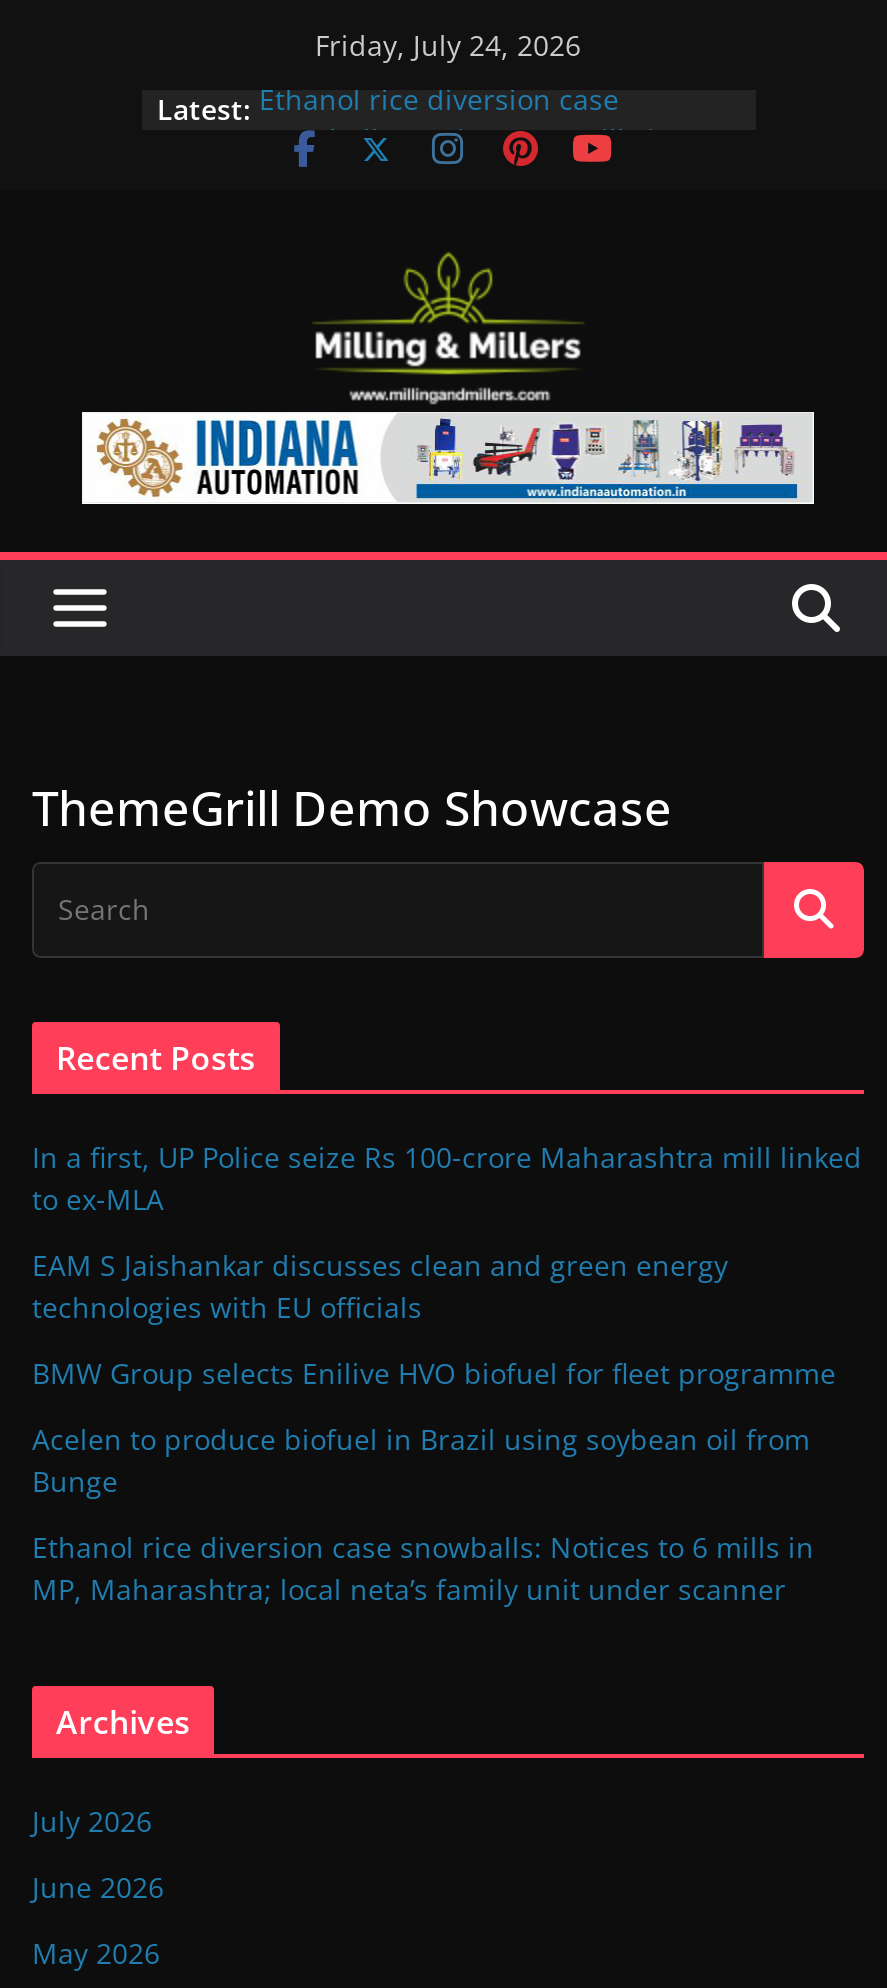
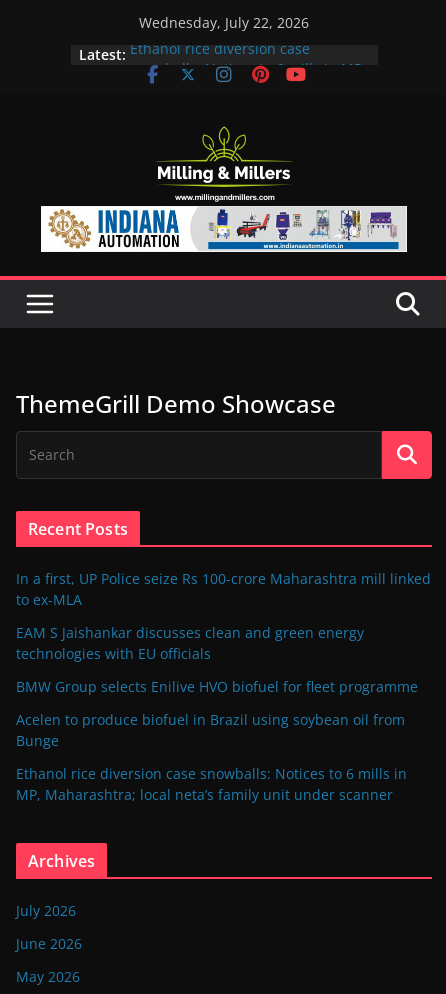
- Friday, July 24, 2026
+ Wednesday, July 22, 2026
